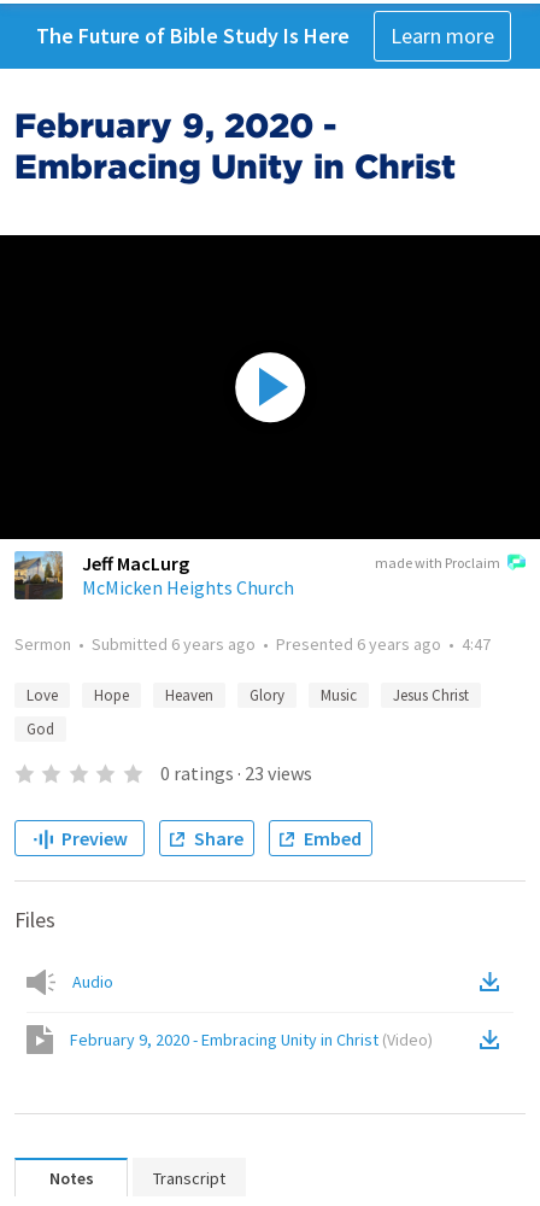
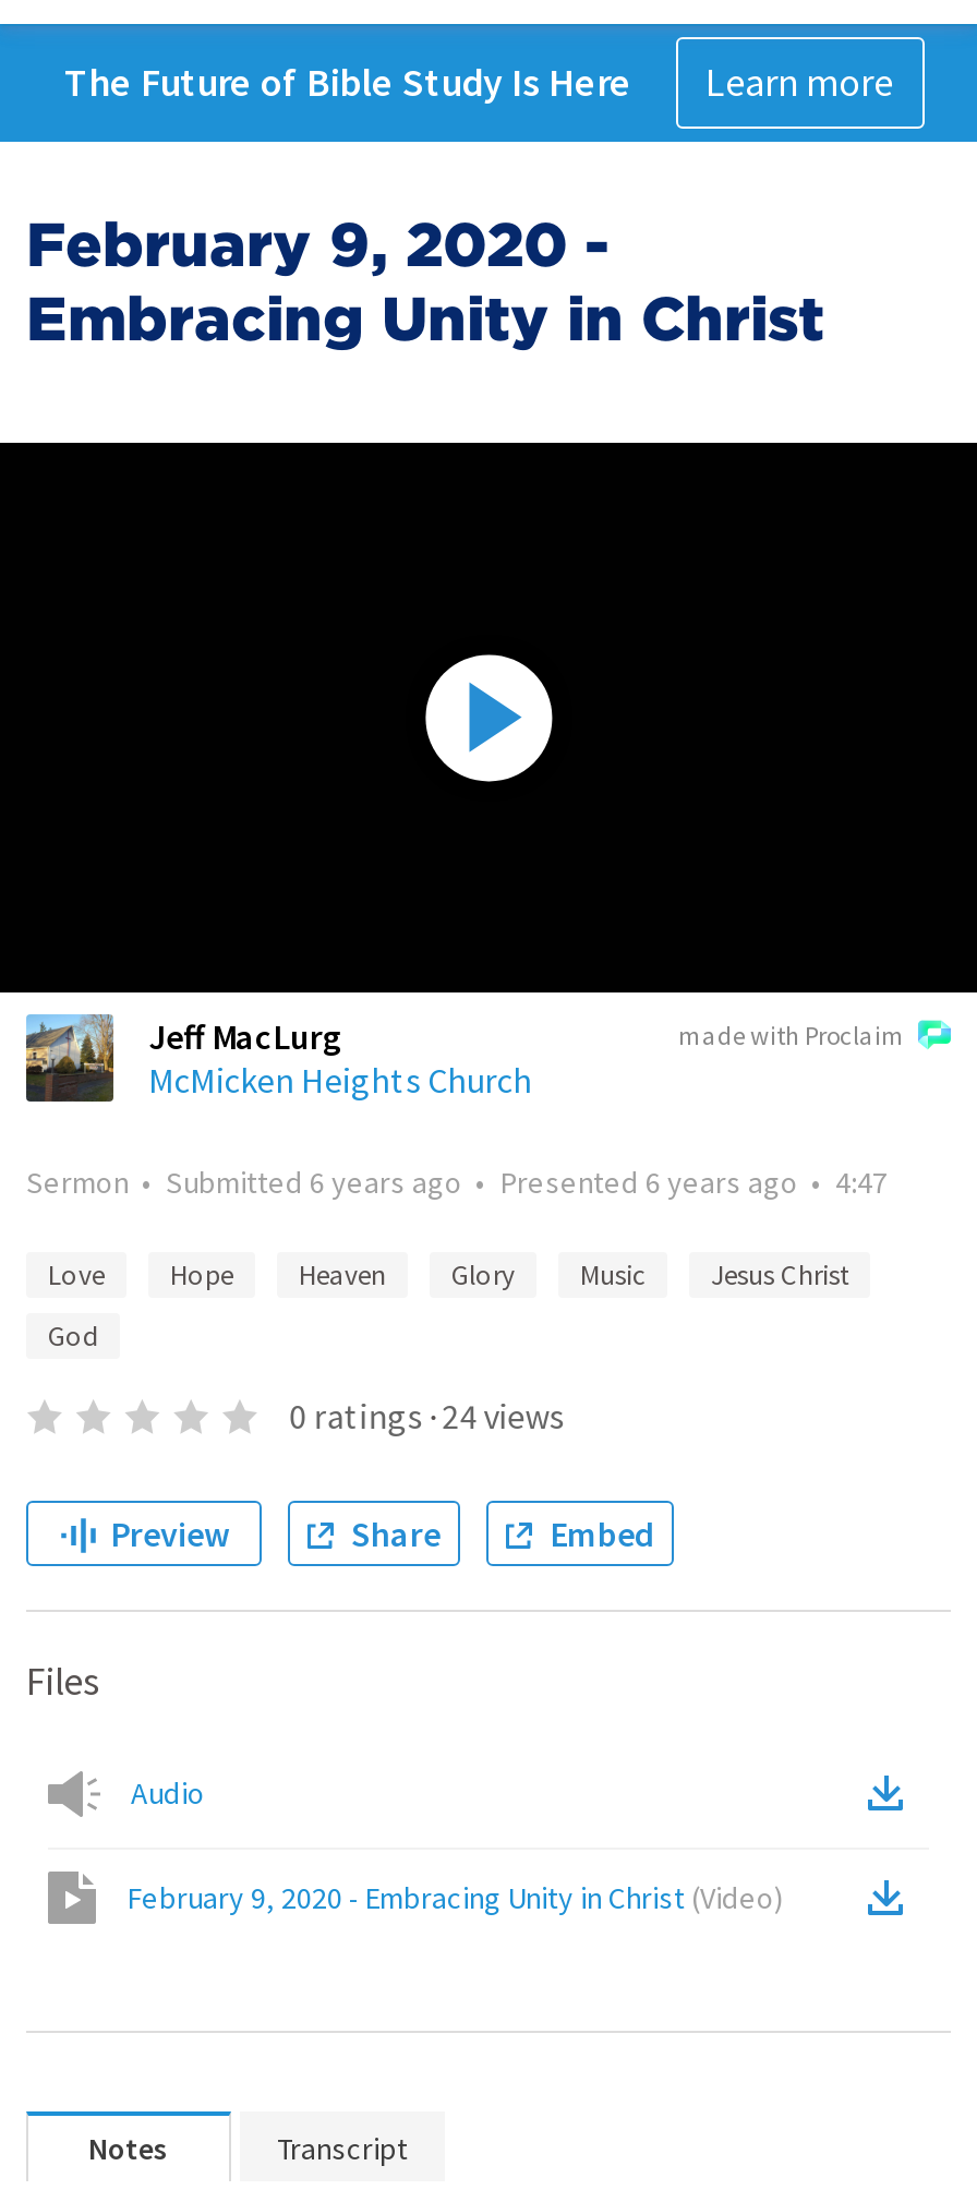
- 0 ratings · 23 views
+ 0 ratings · 24 views
